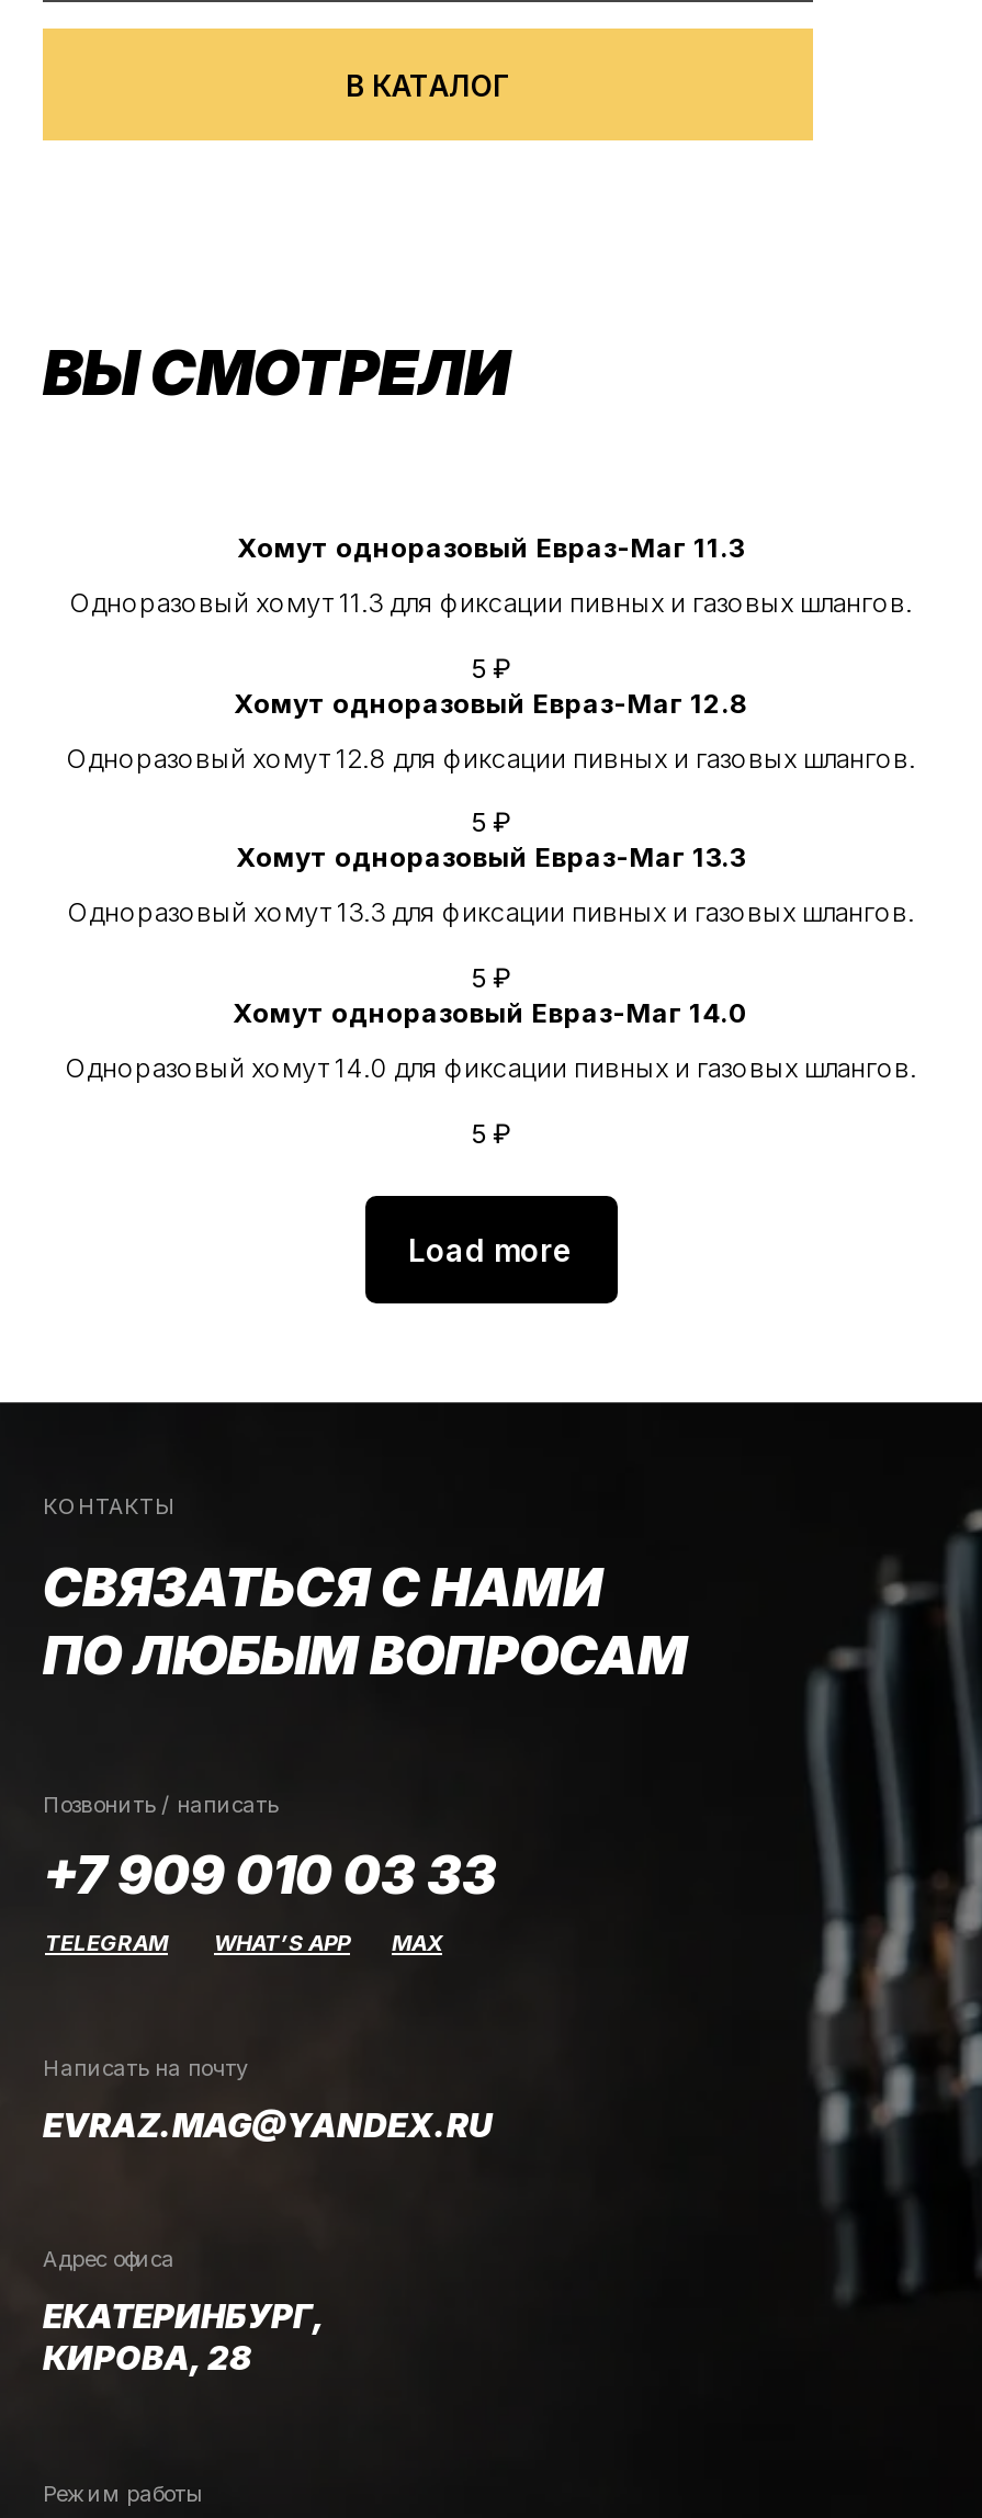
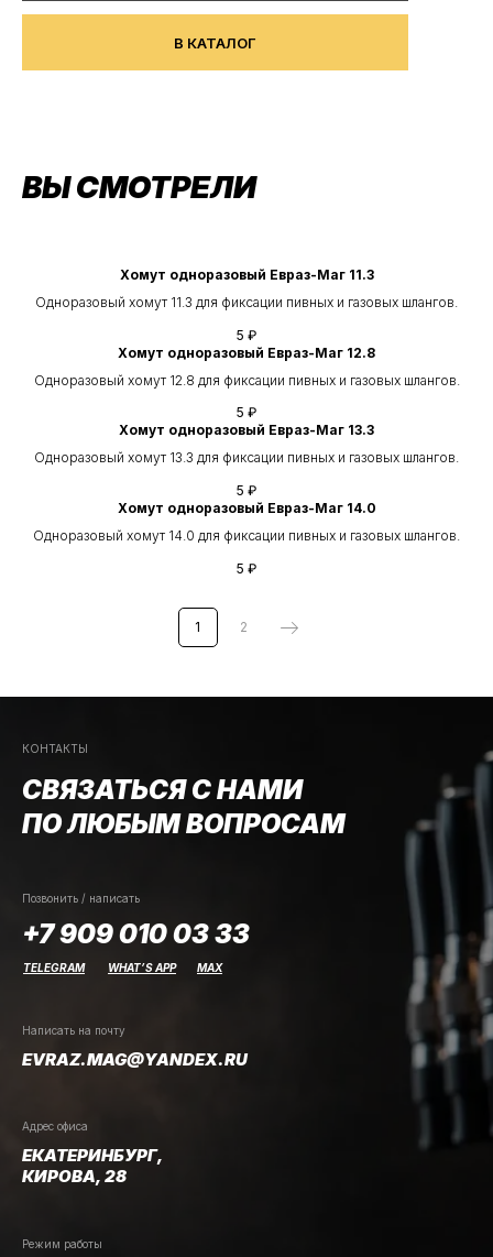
- Load more
+ 1
+ 2
